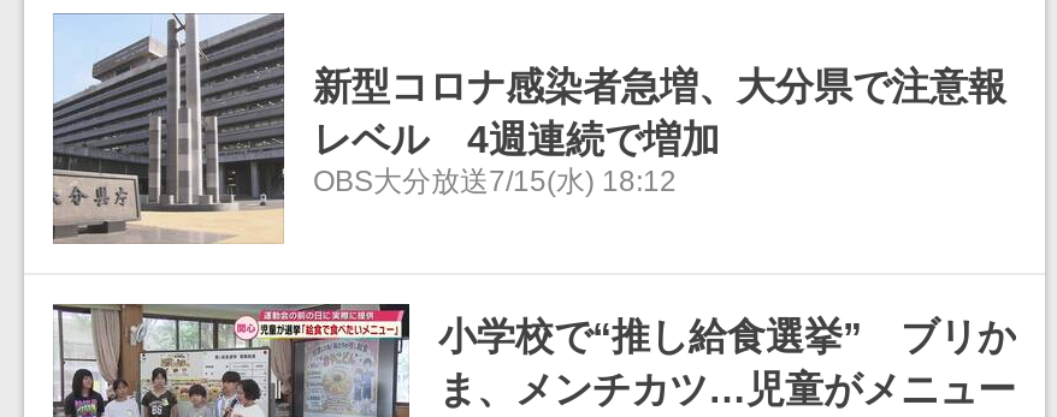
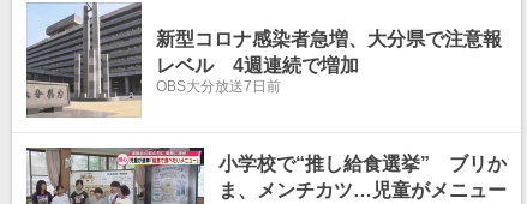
- OBS大分放送7/15(水) 18:12
+ OBS大分放送7日前
